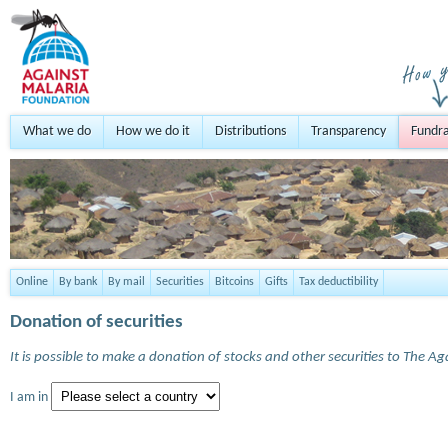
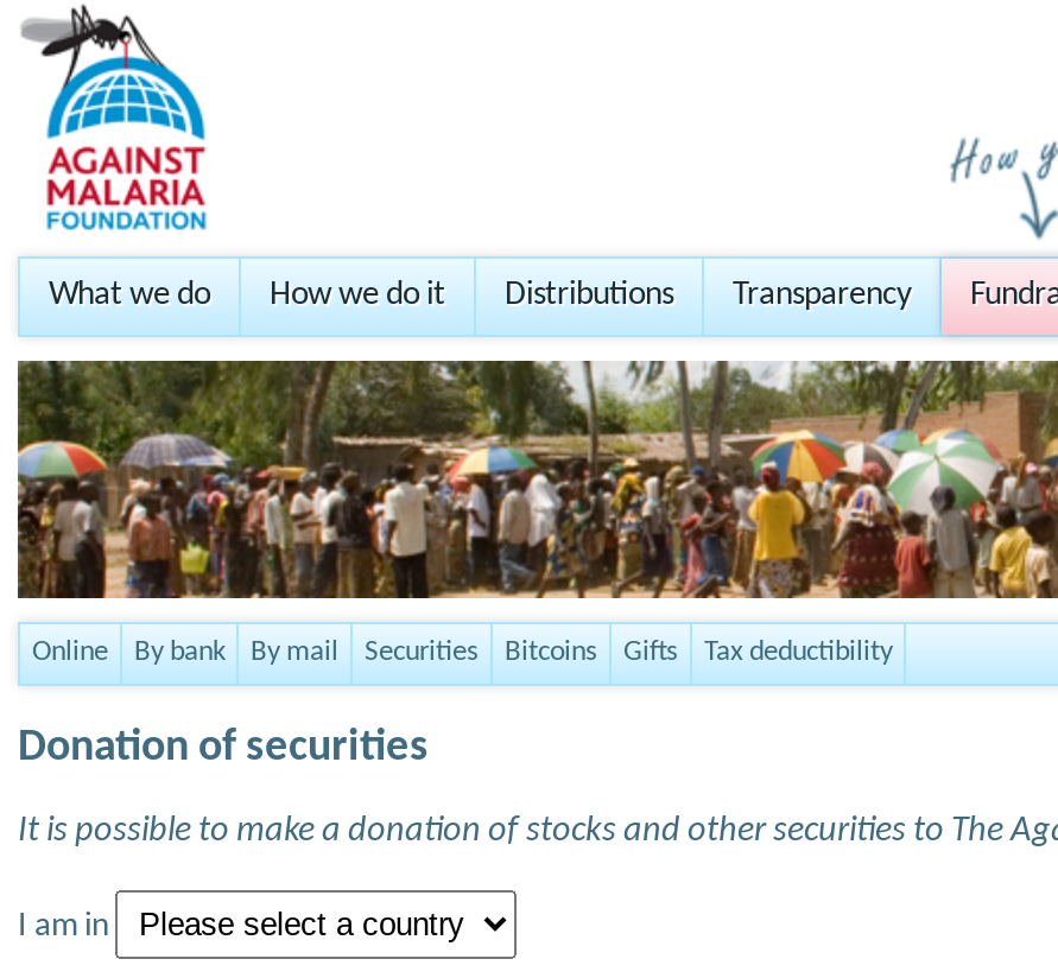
- [image]
+ [image]
